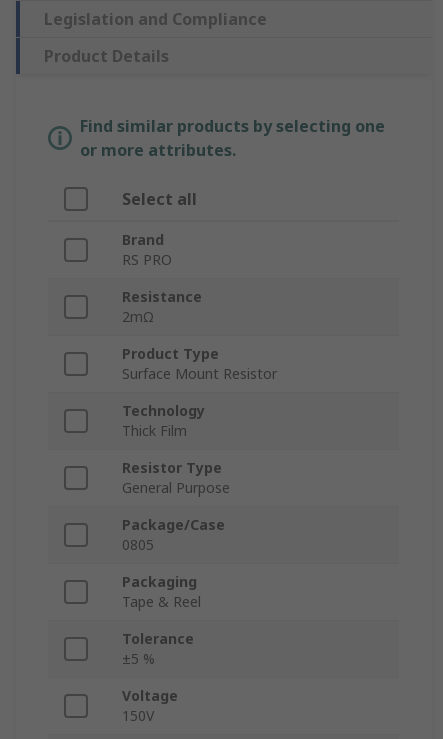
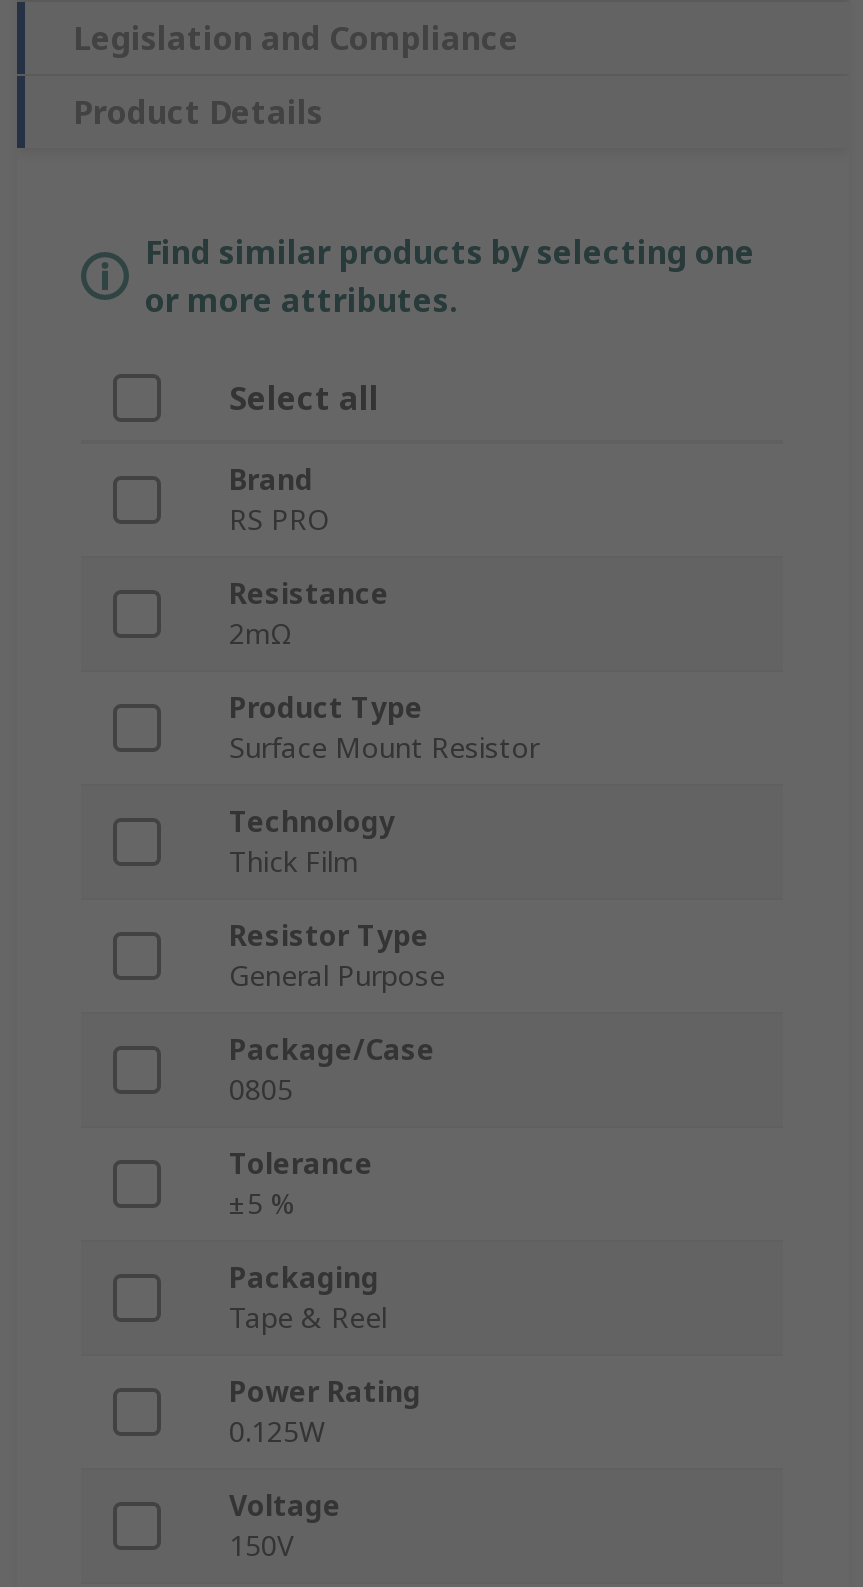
+ Tolerance
+ ±5 %

- Tolerance
- ±5 %
+ Power Rating
+ 0.125W
